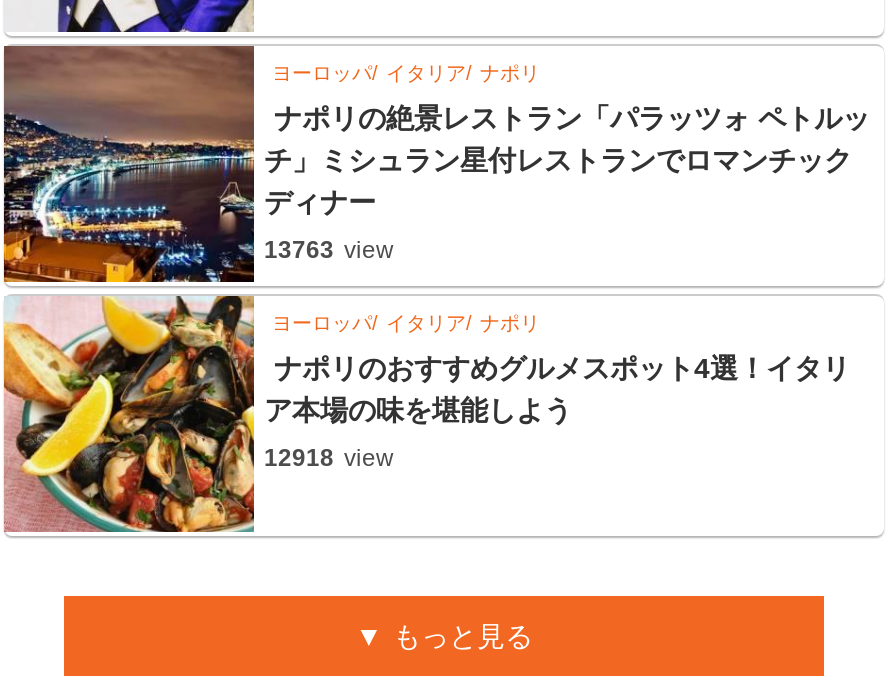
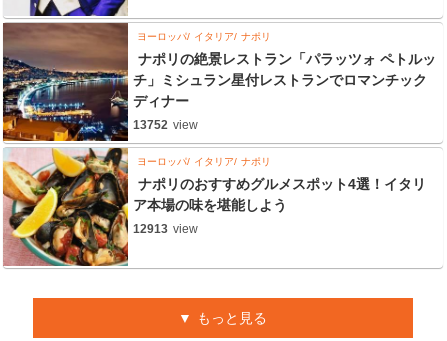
- 13763 view
+ 13752 view

- 12918 view
+ 12913 view
